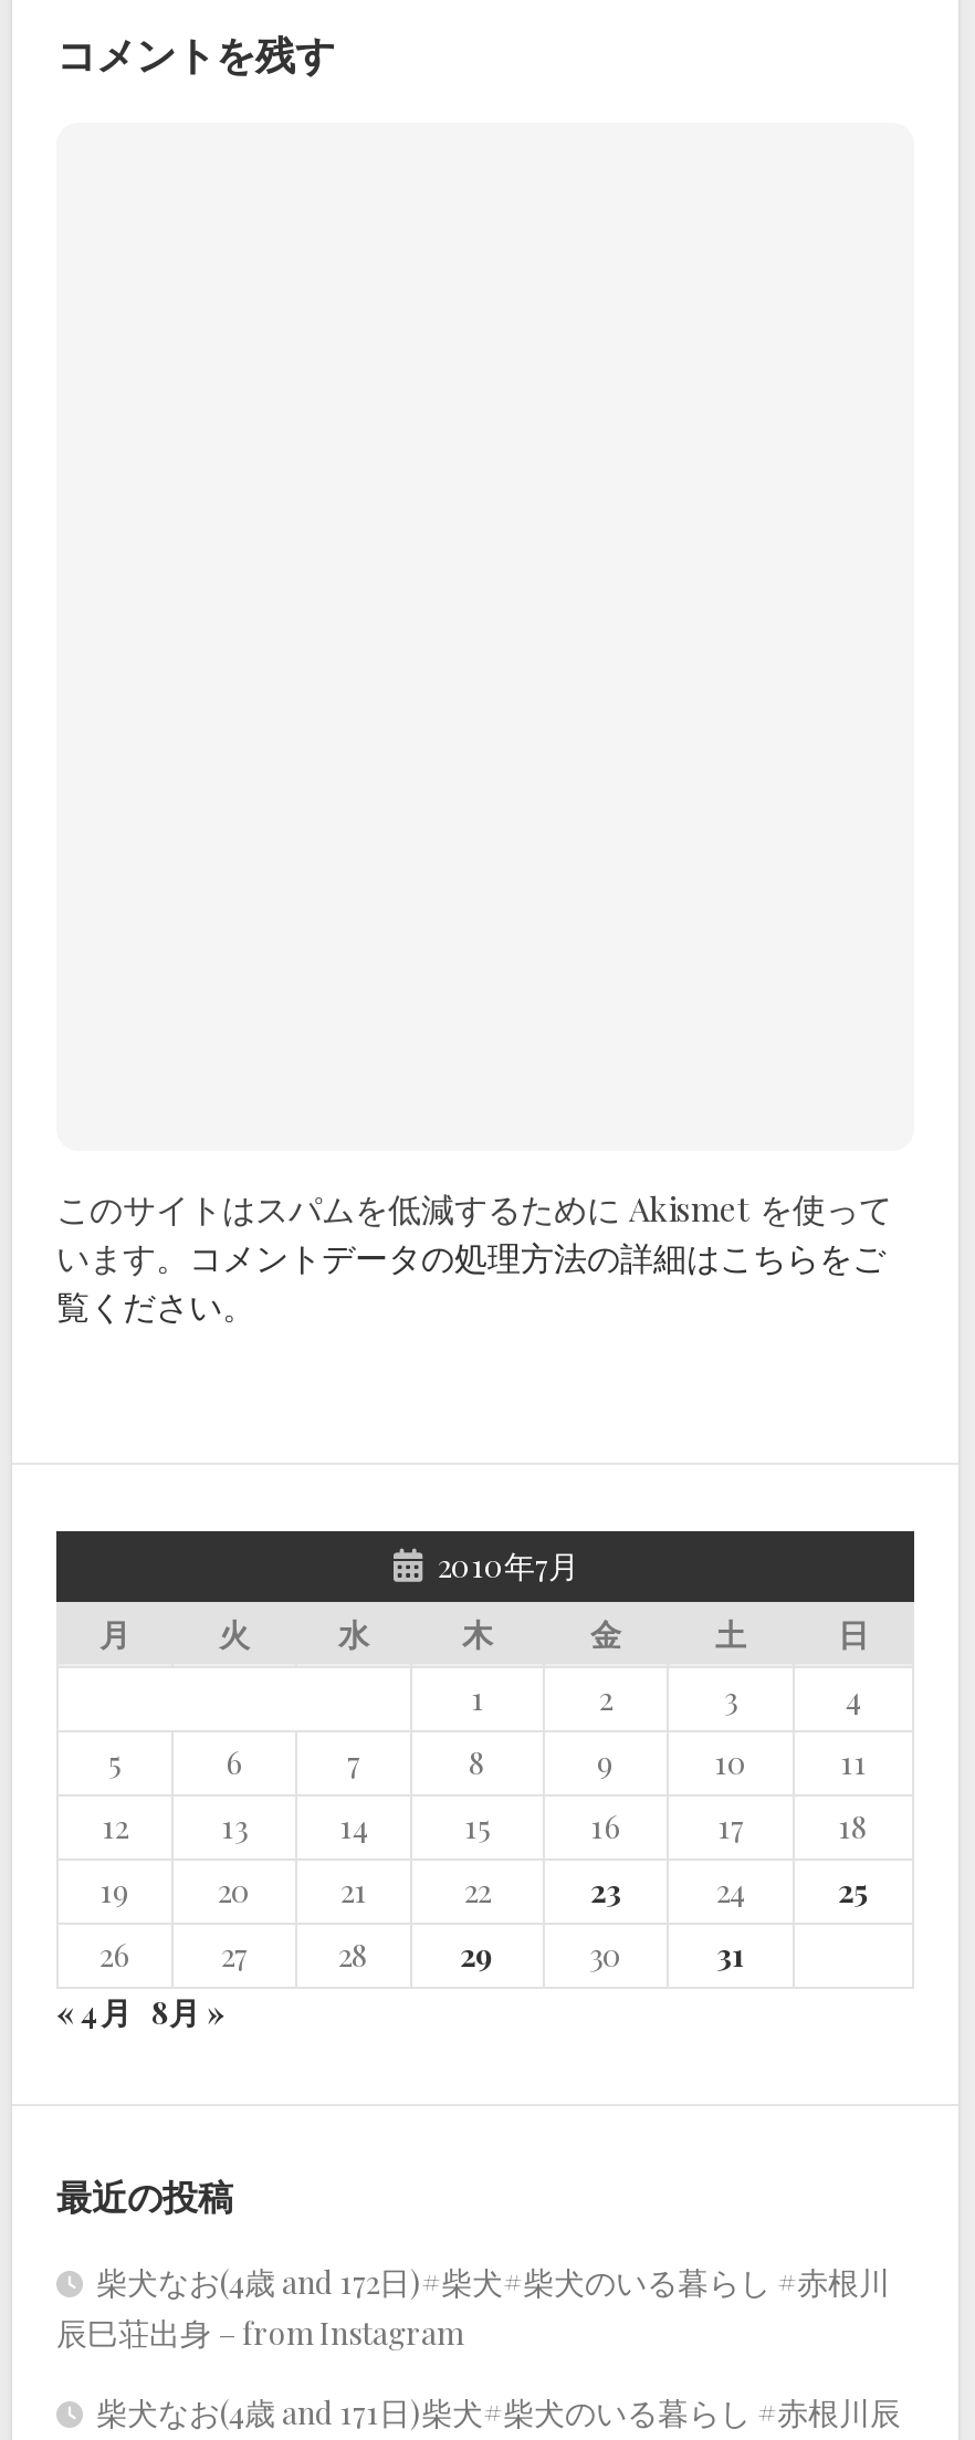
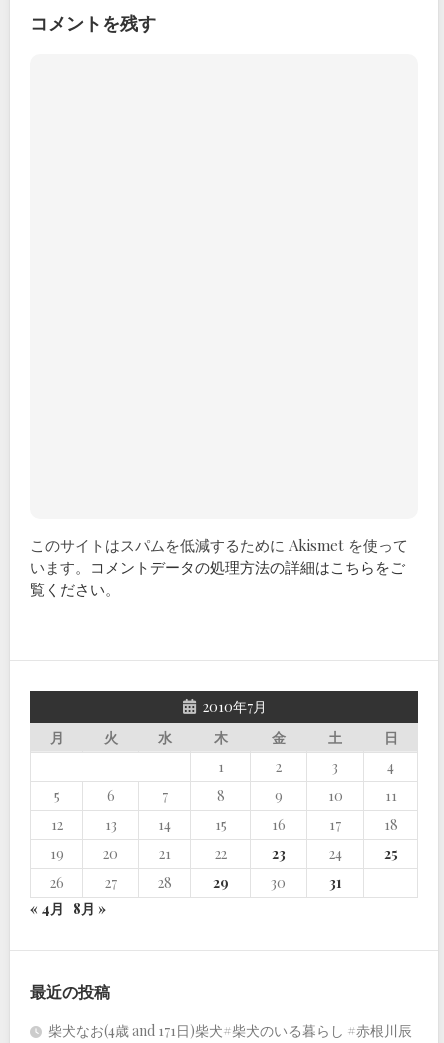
- 柴犬なお(4歳 and 172日)#柴犬#柴犬のいる暮らし #赤根川
- 辰巳荘出身 – from Instagram
